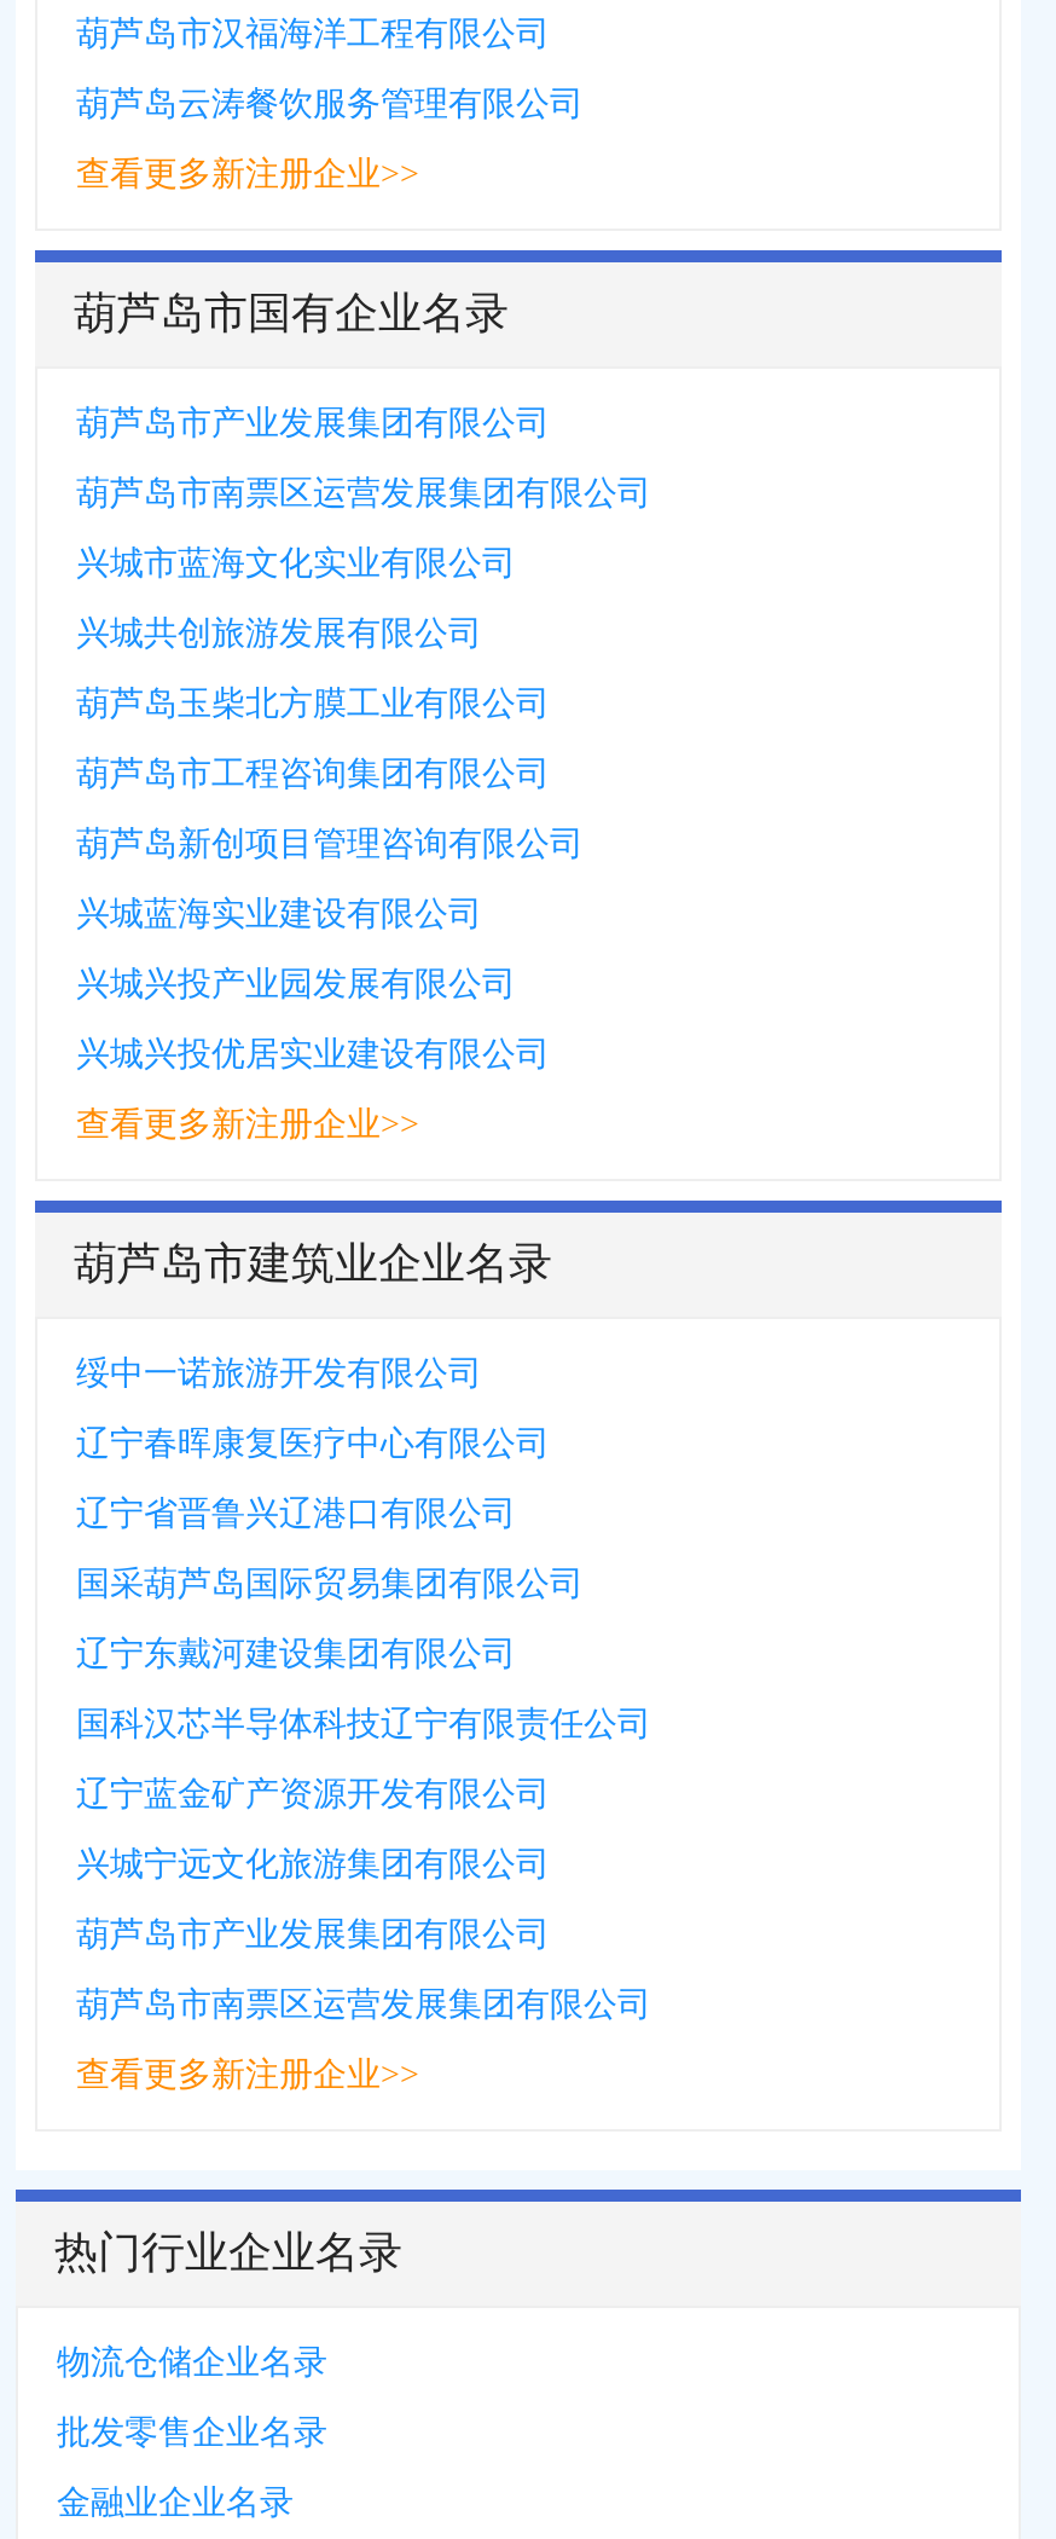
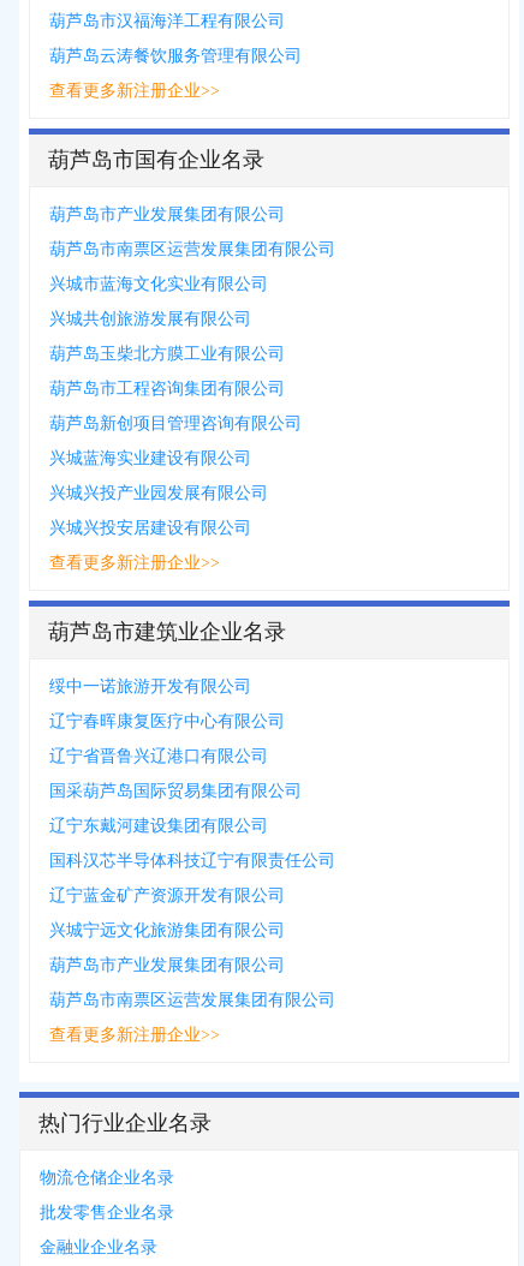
- 兴城兴投优居实业建设有限公司
+ 兴城兴投安居建设有限公司
